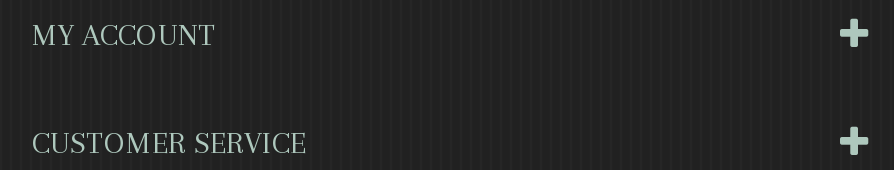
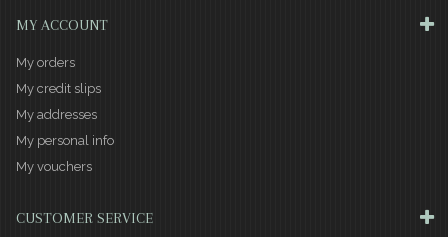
+ My orders
+ My credit slips
+ My addresses
+ My personal info
+ My vouchers
